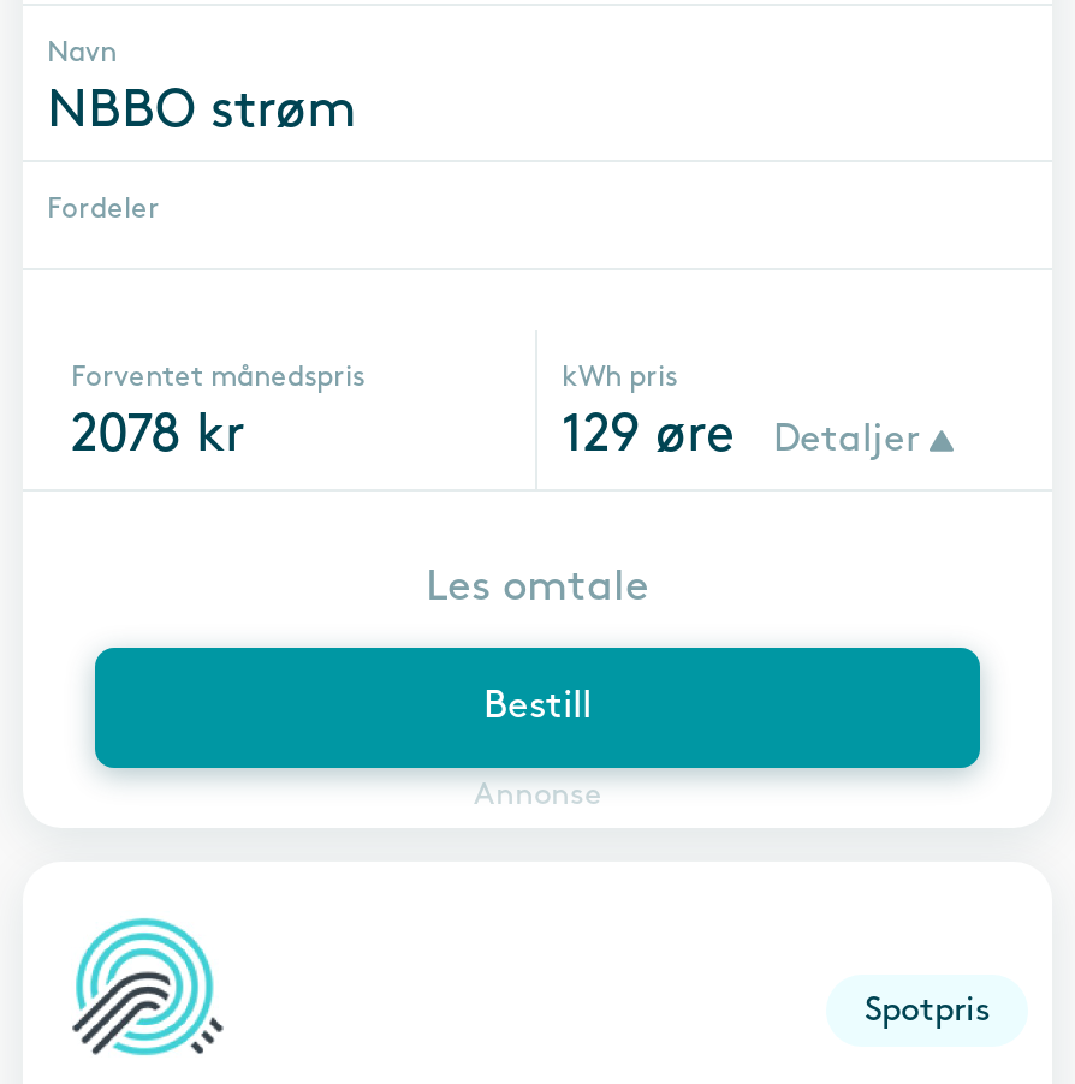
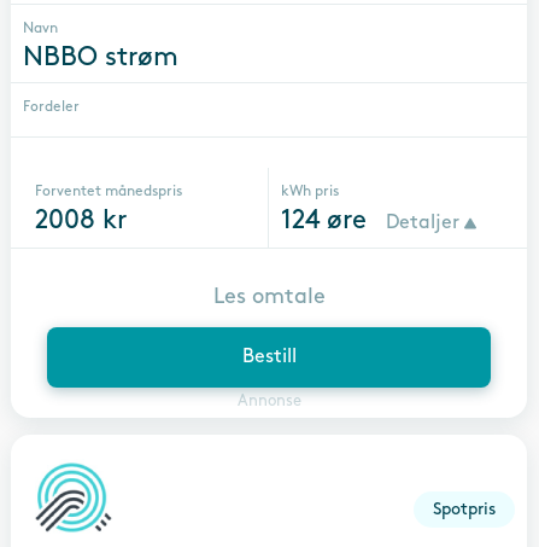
- 2078 kr
+ 2008 kr

- 129 øre Detaljer
+ 124 øre Detaljer
